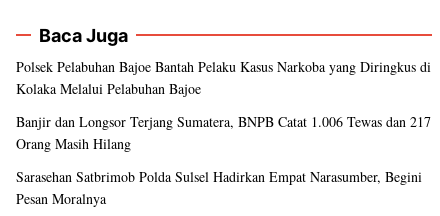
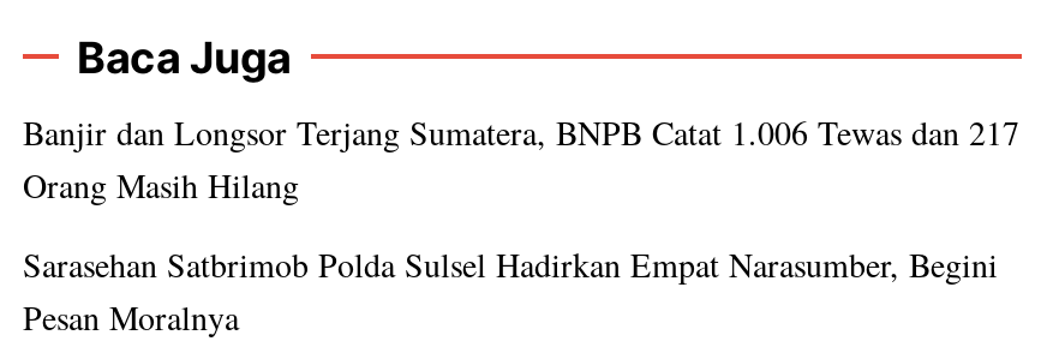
- Polsek Pelabuhan Bajoe Bantah Pelaku Kasus Narkoba yang Diringkus di
- Kolaka Melalui Pelabuhan Bajoe
